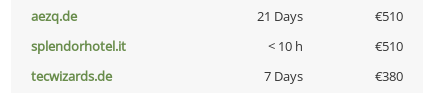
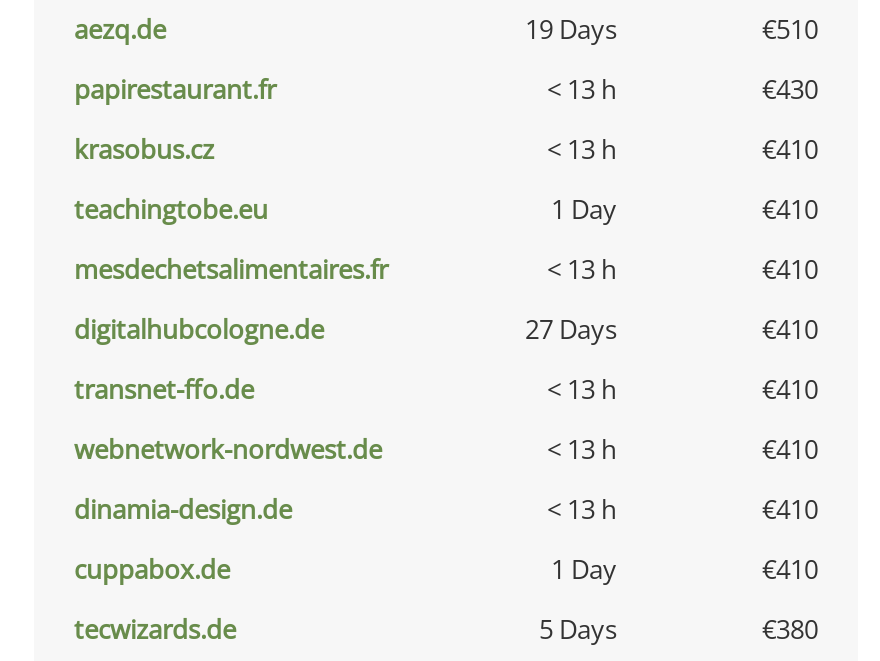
- 21 Days
+ 19 Days

- splendorhotel.it
- < 10 h
- €510
+ papirestaurant.fr
+ < 13 h
+ €430
+ krasobus.cz
+ < 13 h
+ €410
+ teachingtobe.eu
+ 1 Day
+ €410
+ mesdechetsalimentaires.fr
+ < 13 h
+ €410
+ digitalhubcologne.de
+ 27 Days
+ €410
+ transnet-ffo.de
+ < 13 h
+ €410
+ webnetwork-nordwest.de
+ < 13 h
+ €410
+ dinamia-design.de
+ < 13 h
+ €410
+ cuppabox.de
+ 1 Day
+ €410

- 7 Days
+ 5 Days
